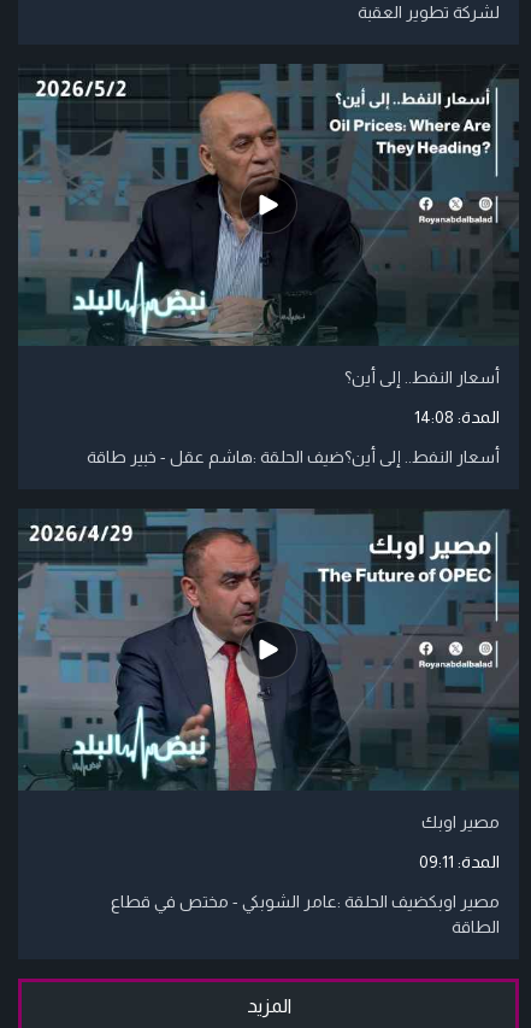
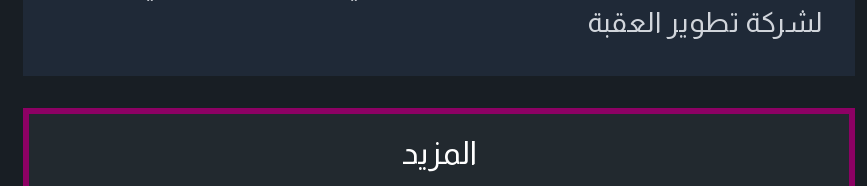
- [image]
- أسعار النفط.. إلى أين؟
- المدة: 14:08
- أسعار النفط.. إلى أين؟ضيف الحلقة :هاشم عقل - خبير طاقة

- [image]
- مصير اوبك
- المدة: 09:11
- مصير اوبكضيف الحلقة :عامر الشوبكي - مختص في قطاع
- الطاقة
